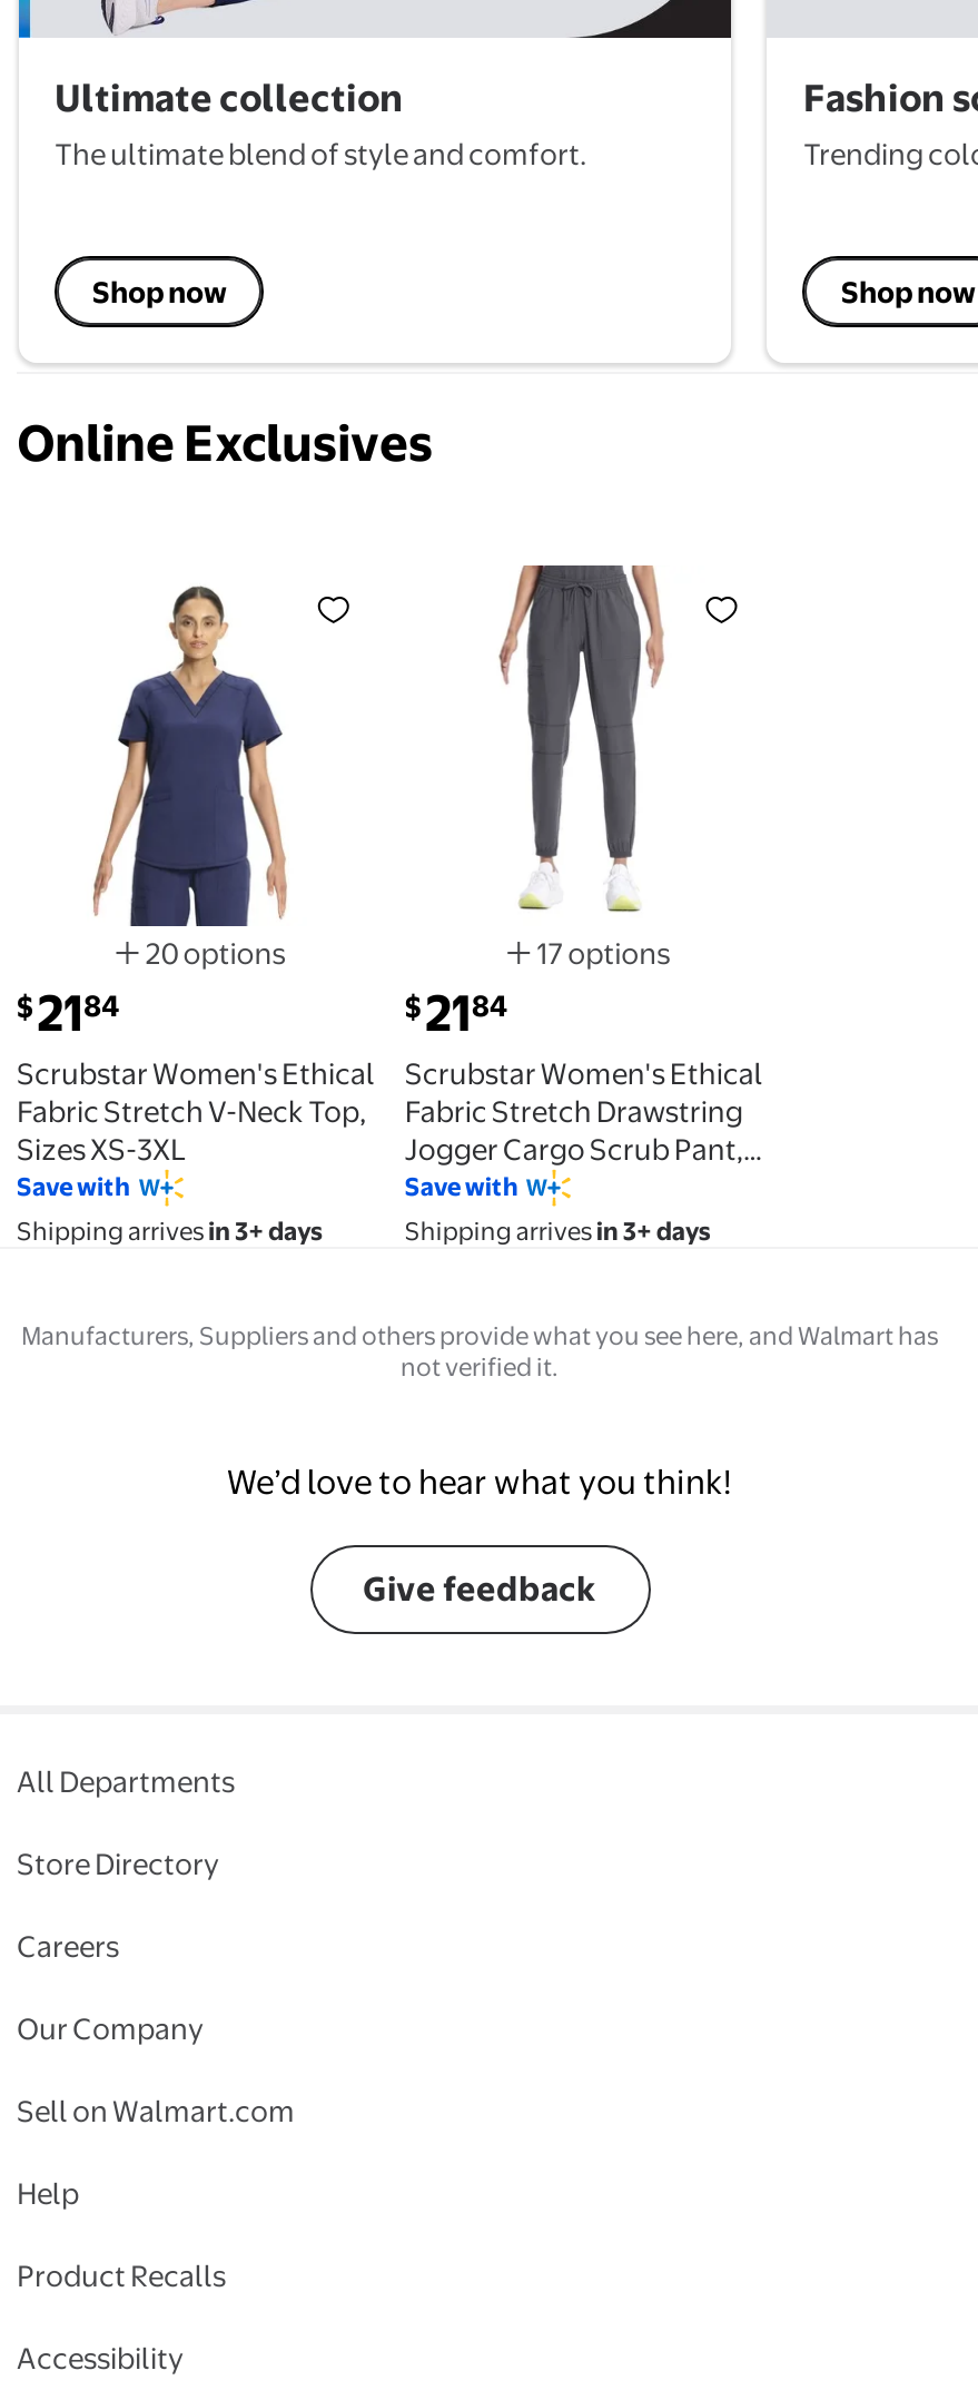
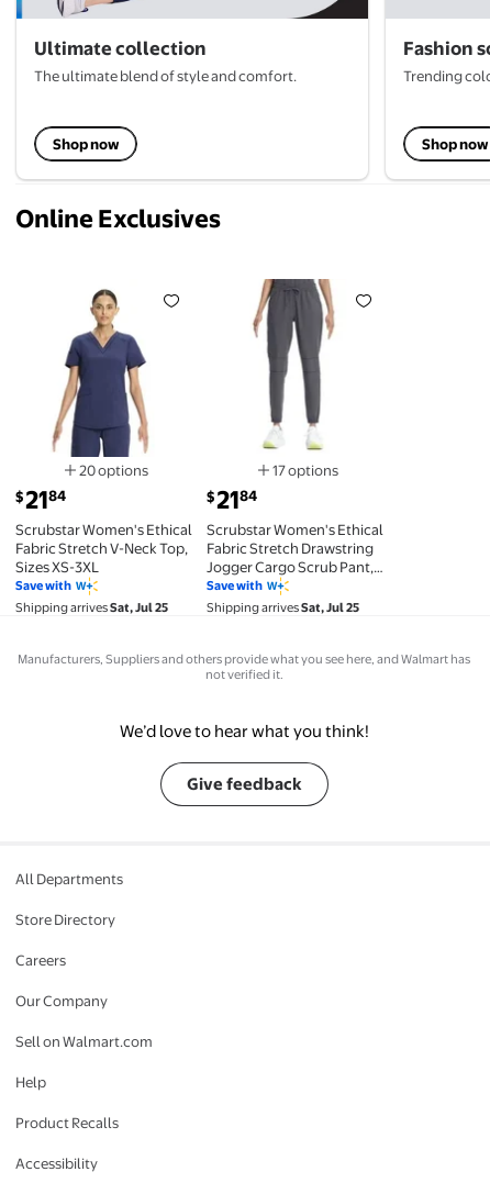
- Shipping arrives in 3+ days
+ Shipping arrives Sat, Jul 25

- Shipping arrives in 3+ days
+ Shipping arrives Sat, Jul 25
